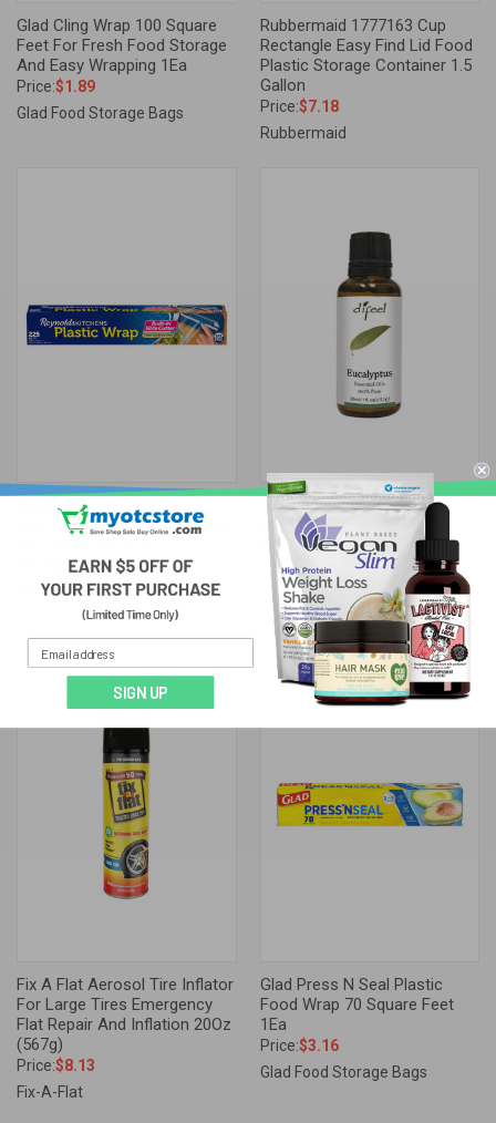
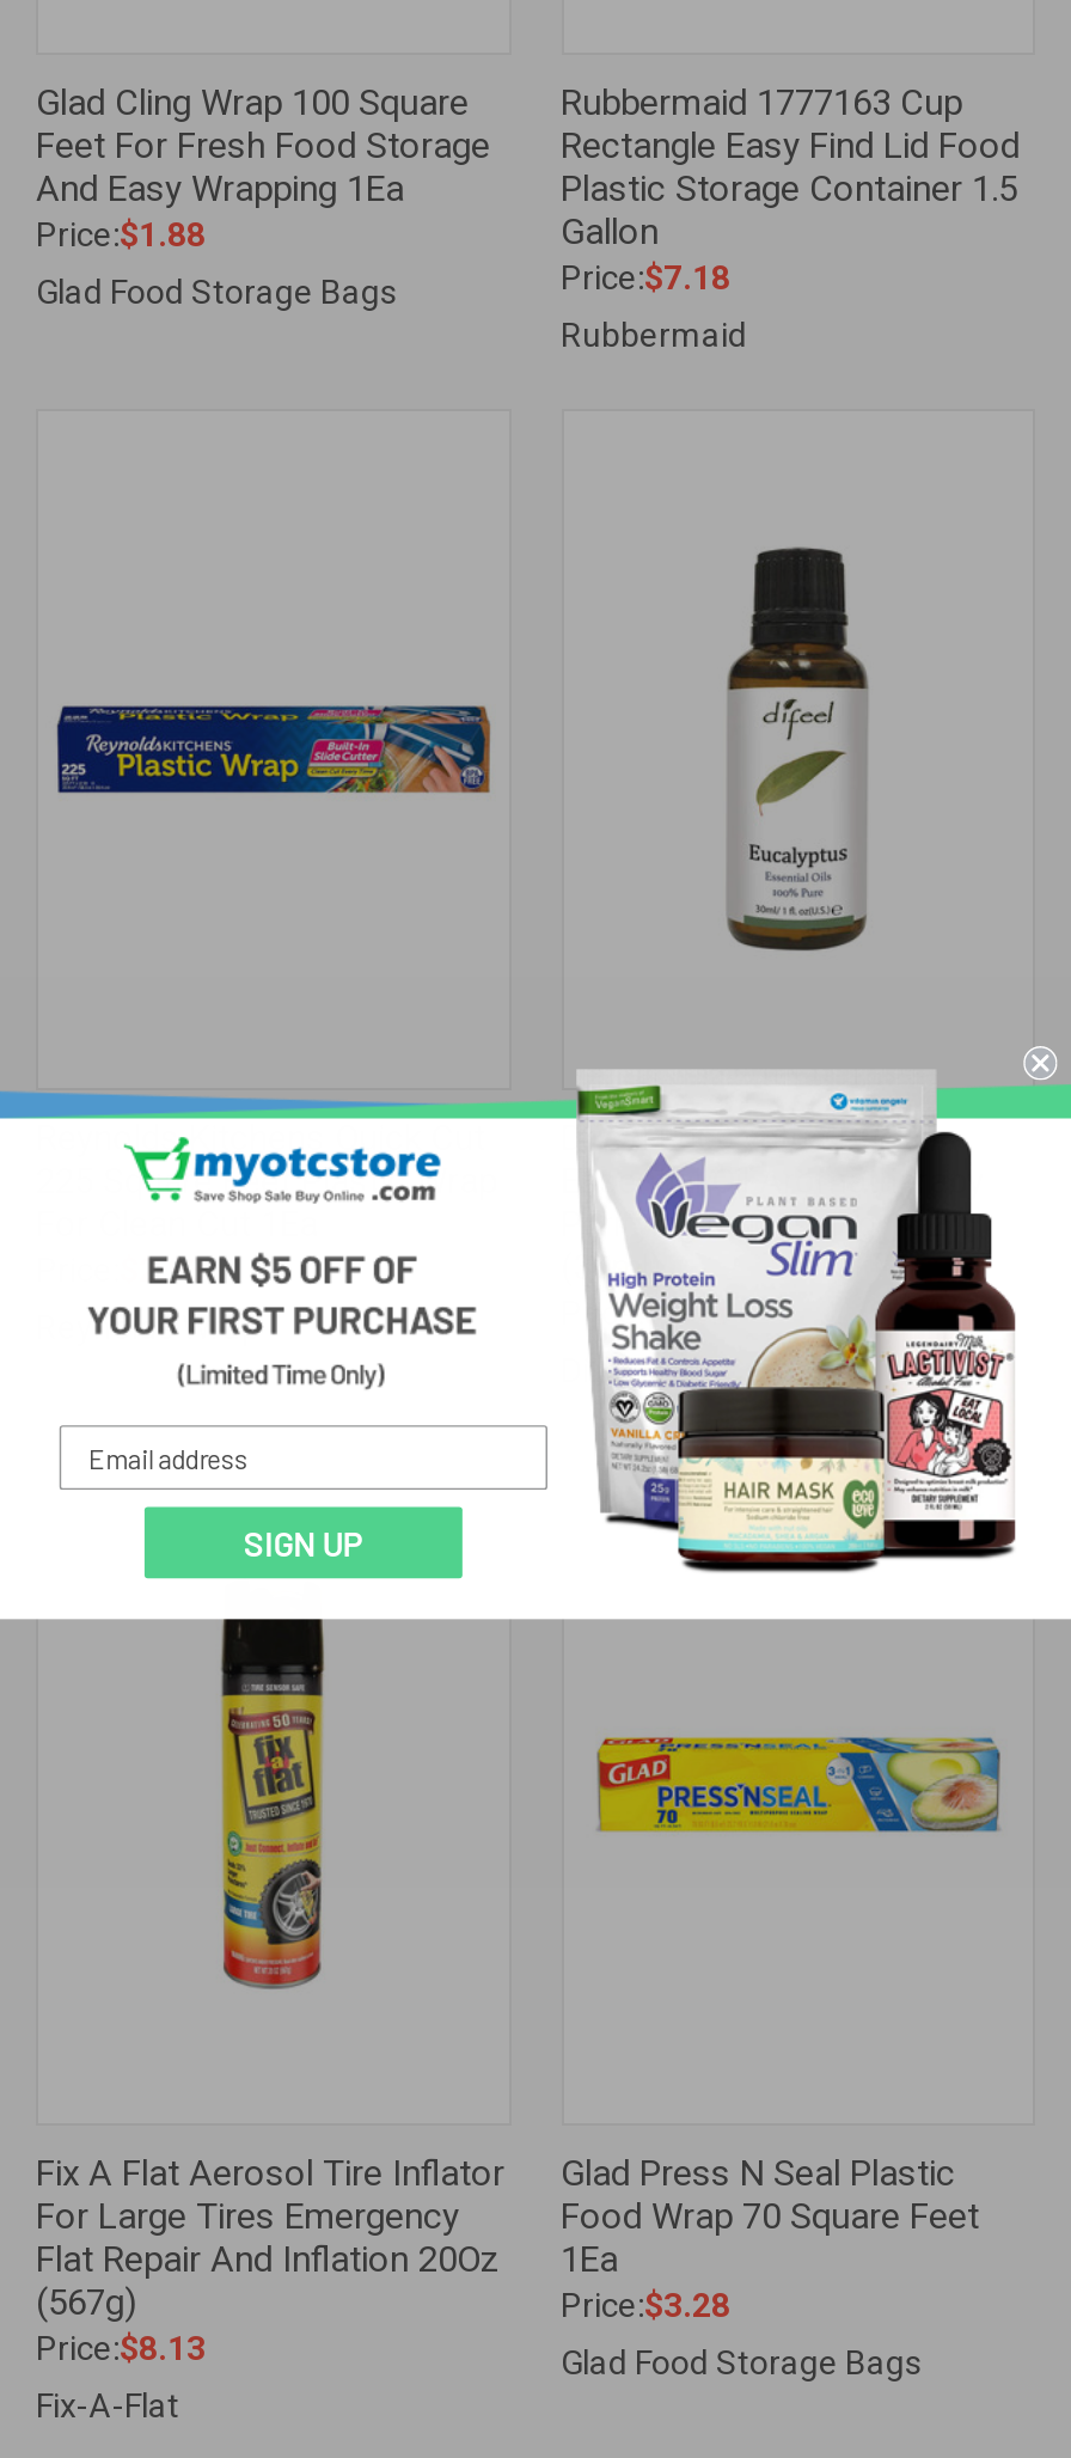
- Price:$1.89
+ Price:$1.88

- Price:$3.16
+ Price:$3.28
